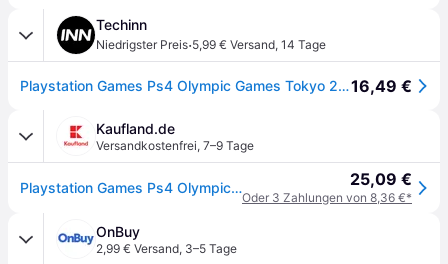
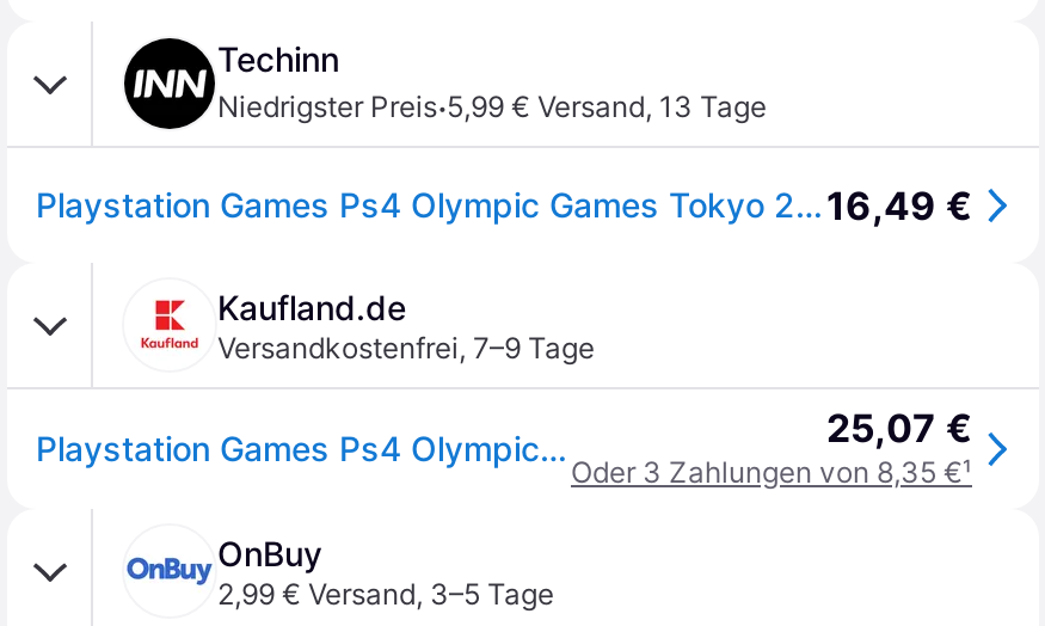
- Niedrigster Preis·5,99 € Versand, 14 Tage
+ Niedrigster Preis·5,99 € Versand, 13 Tage

- 25,09 €
+ 25,07 €

- Oder 3 Zahlungen von 8,36 €*
+ Oder 3 Zahlungen von 8,35 €¹
